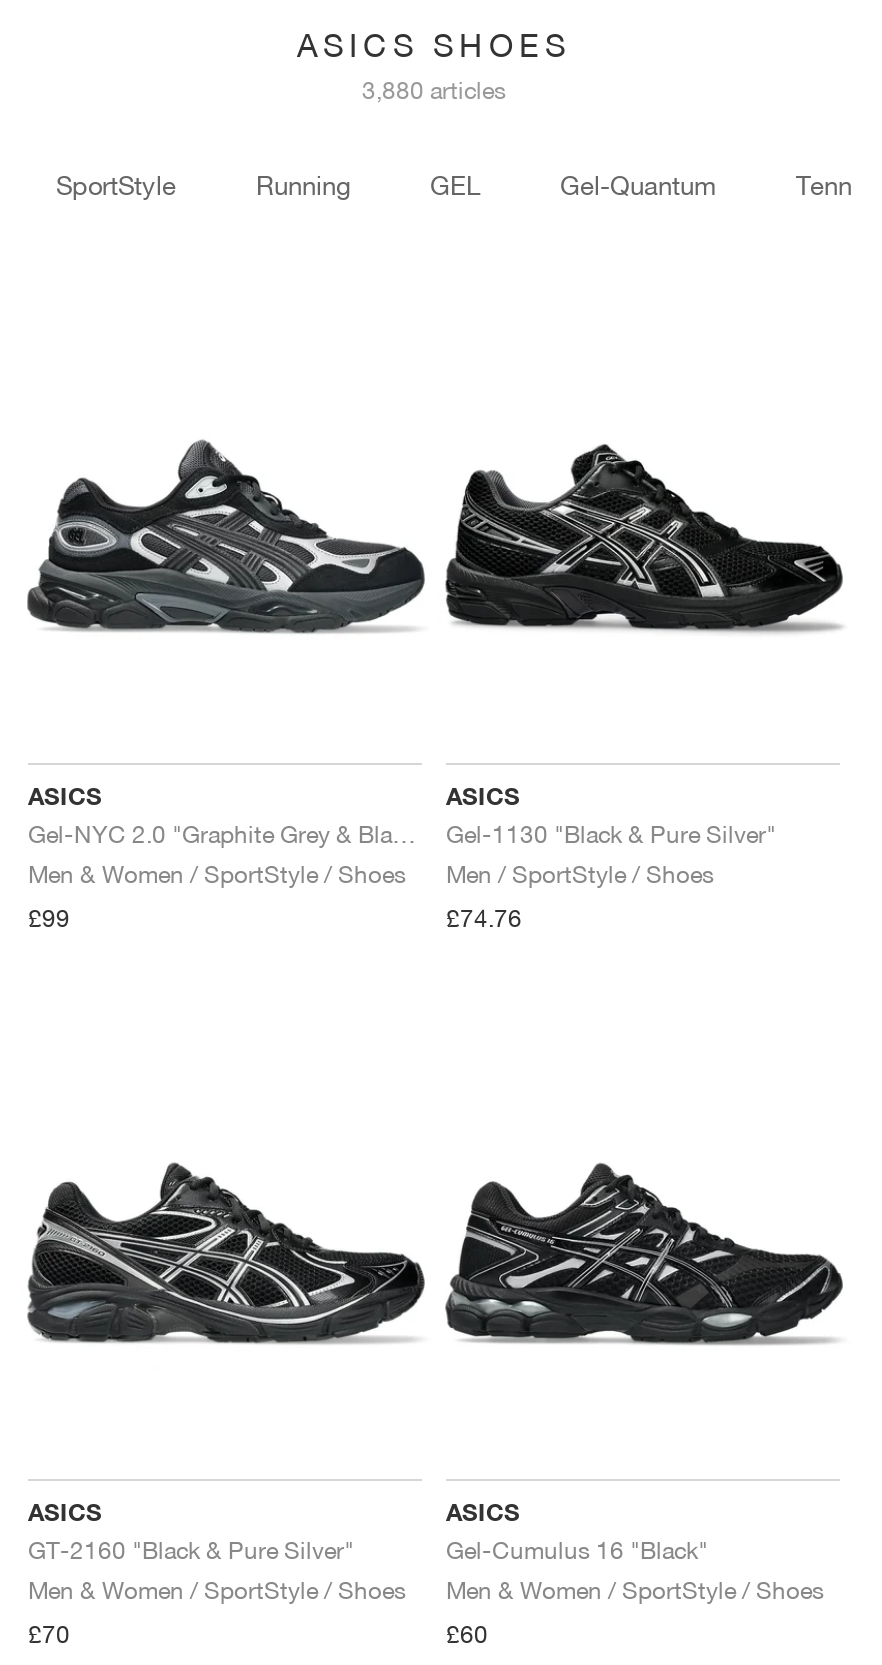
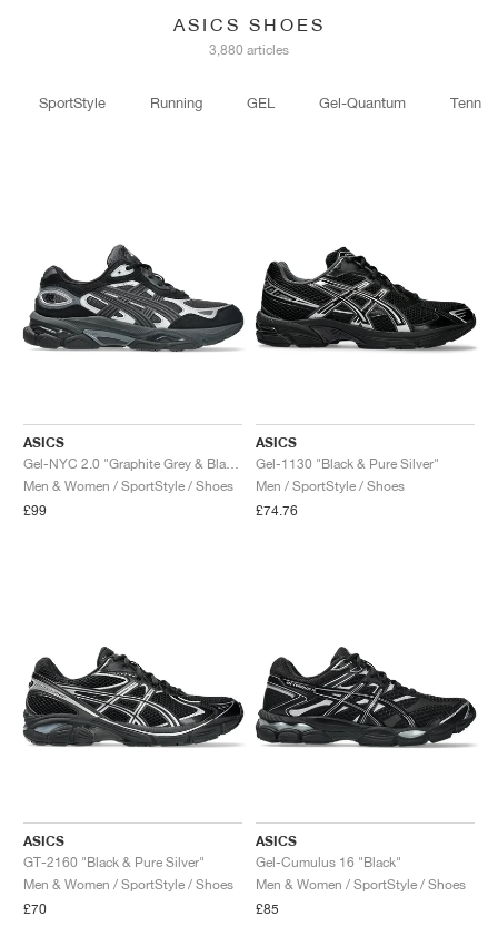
- £60
+ £85
